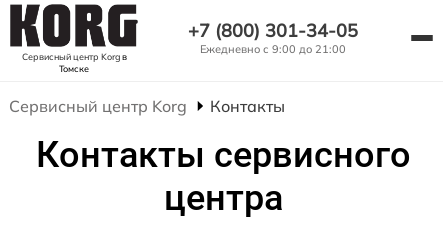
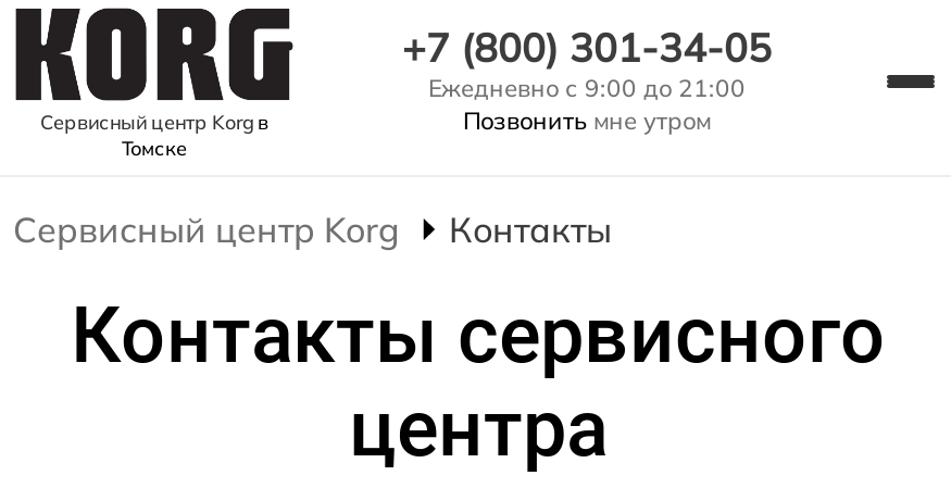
+ Позвонить мне утром
